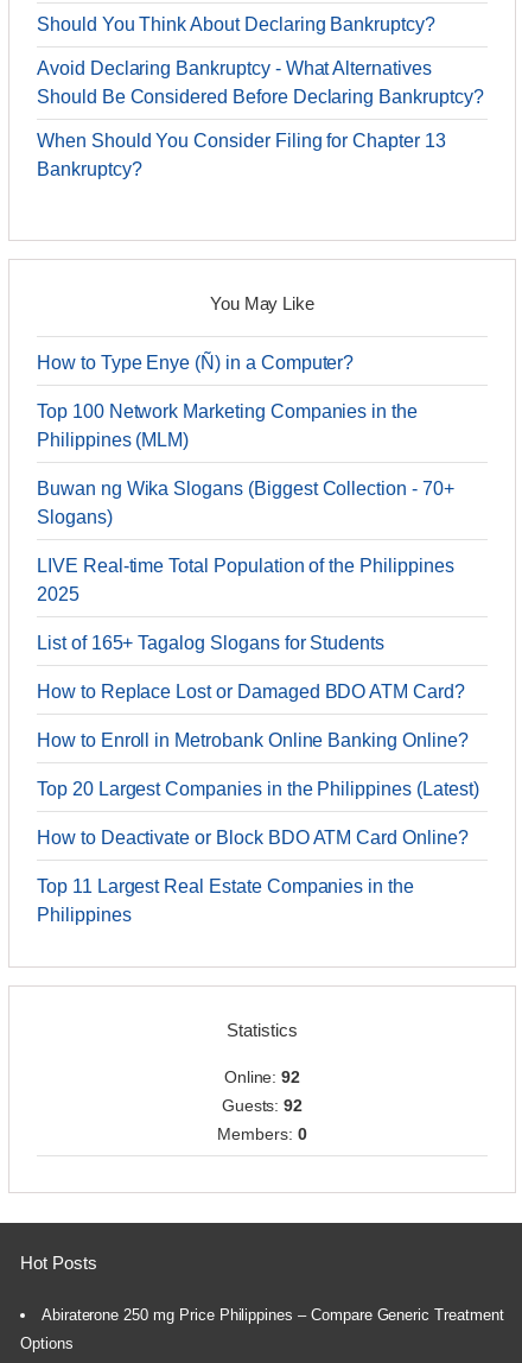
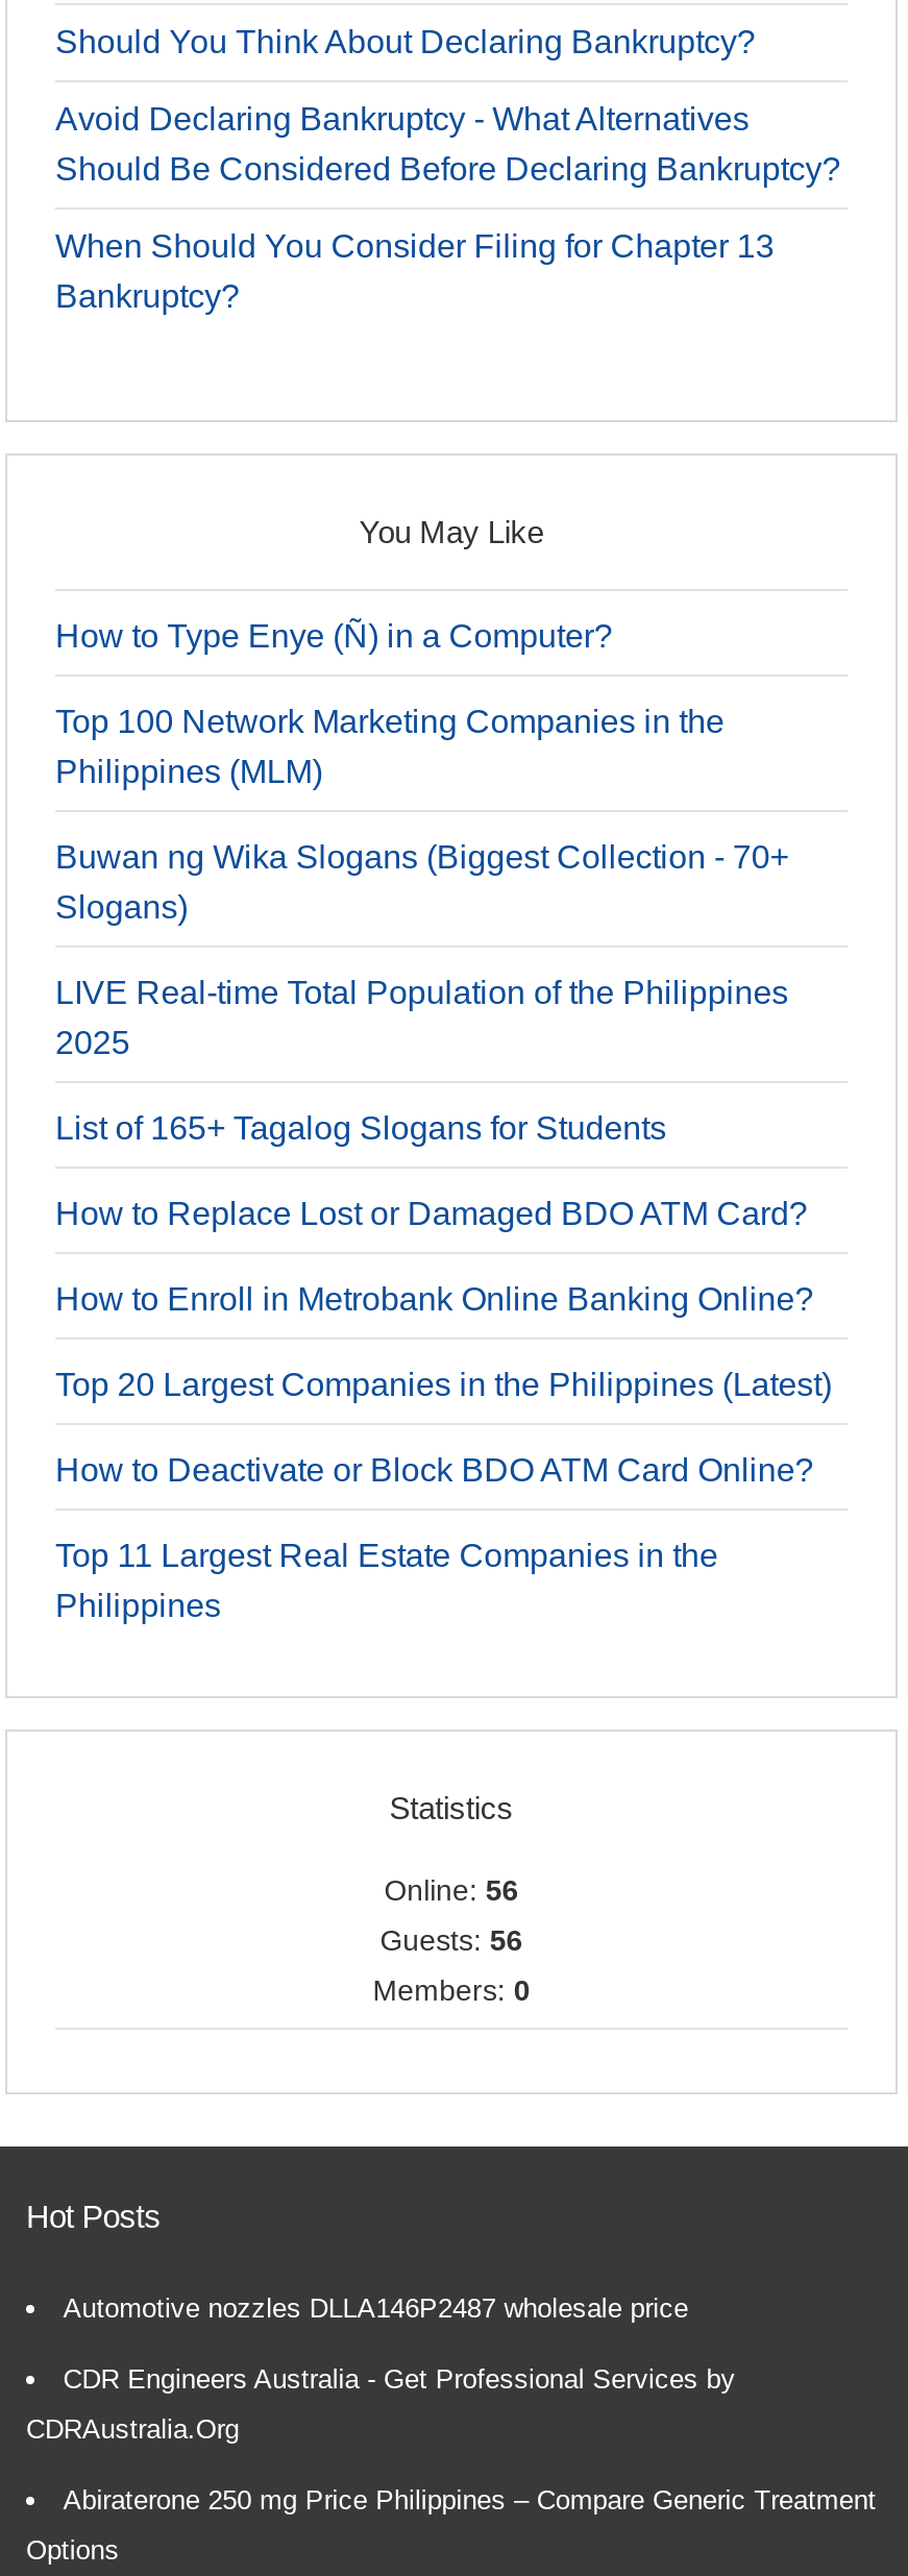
- Online: 92
+ Online: 56

- Guests: 92
+ Guests: 56

+ Automotive nozzles DLLA146P2487 wholesale price
+ CDR Engineers Australia - Get Professional Services by
+ CDRAustralia.Org
